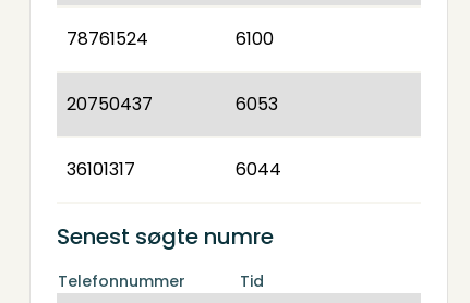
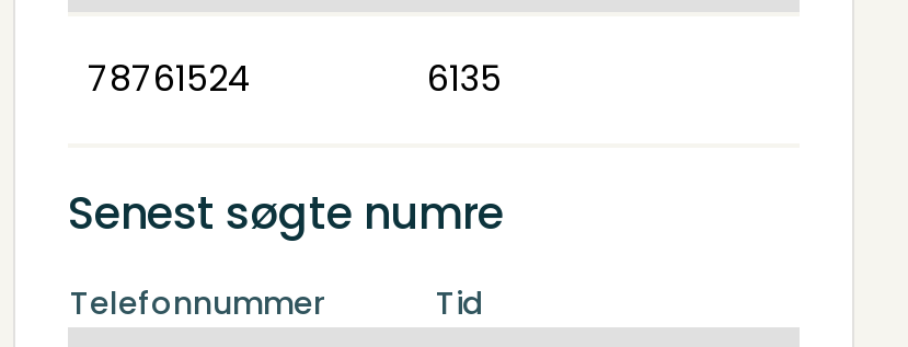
- 6100
- 20750437
- 6053
- 36101317
- 6044
+ 6135
